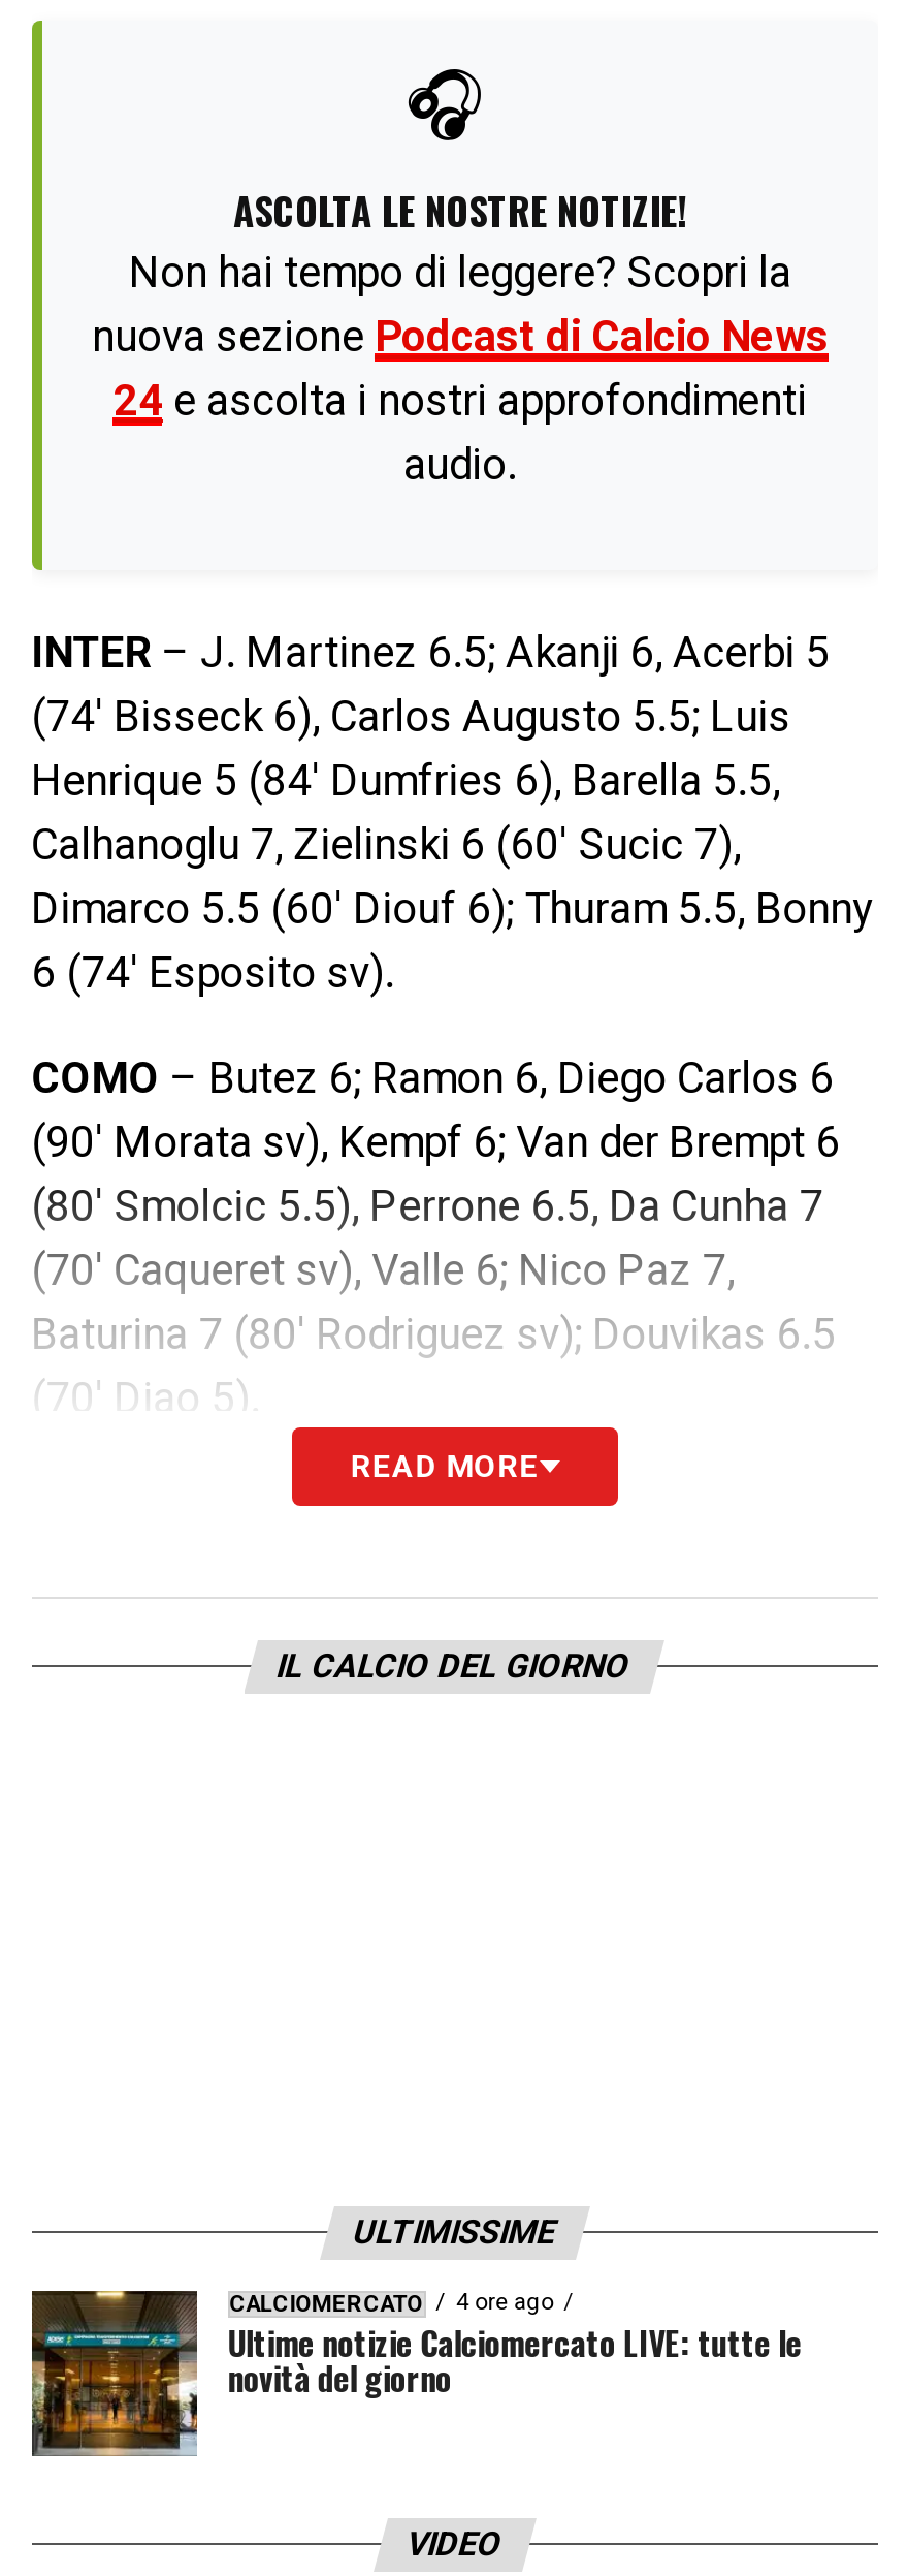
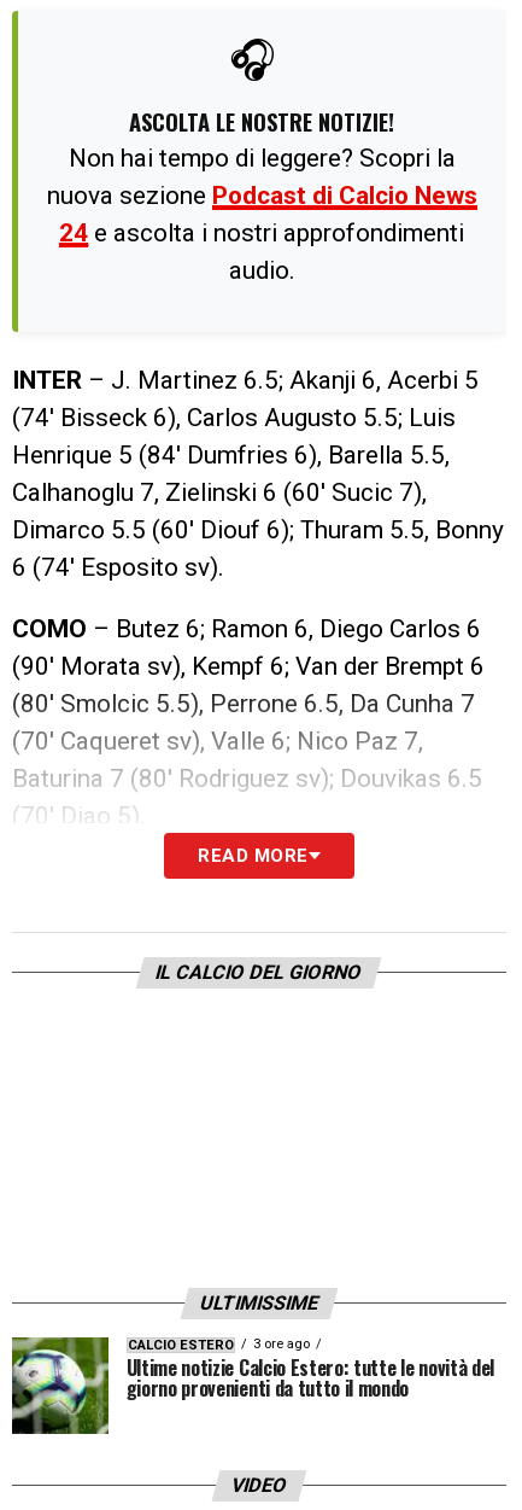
- [image]
- CALCIOMERCATO
- 4 ore ago
- Ultime notizie Calciomercato LIVE: tutte le
- novità del giorno
+ [image]
+ CALCIO ESTERO
+ 3 ore ago
+ Ultime notizie Calcio Estero: tutte le novità del
+ giorno provenienti da tutto il mondo
